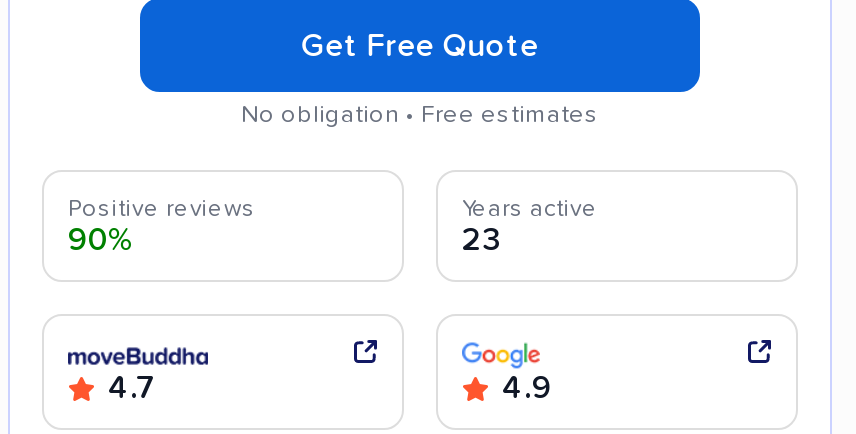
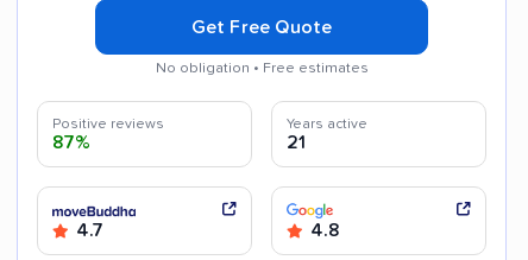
- 90%
+ 87%

- 23
+ 21

- 4.9
+ 4.8
